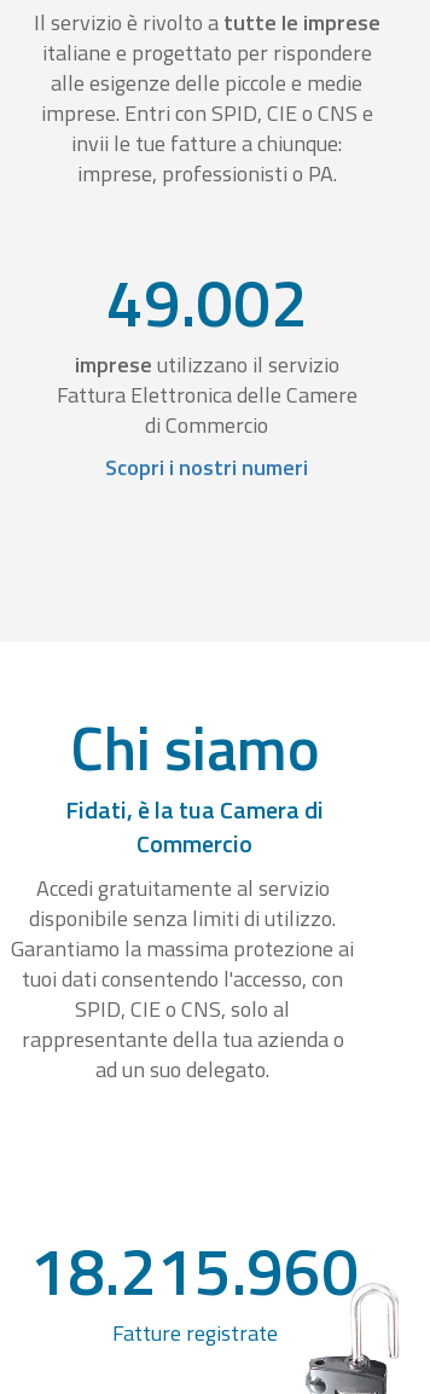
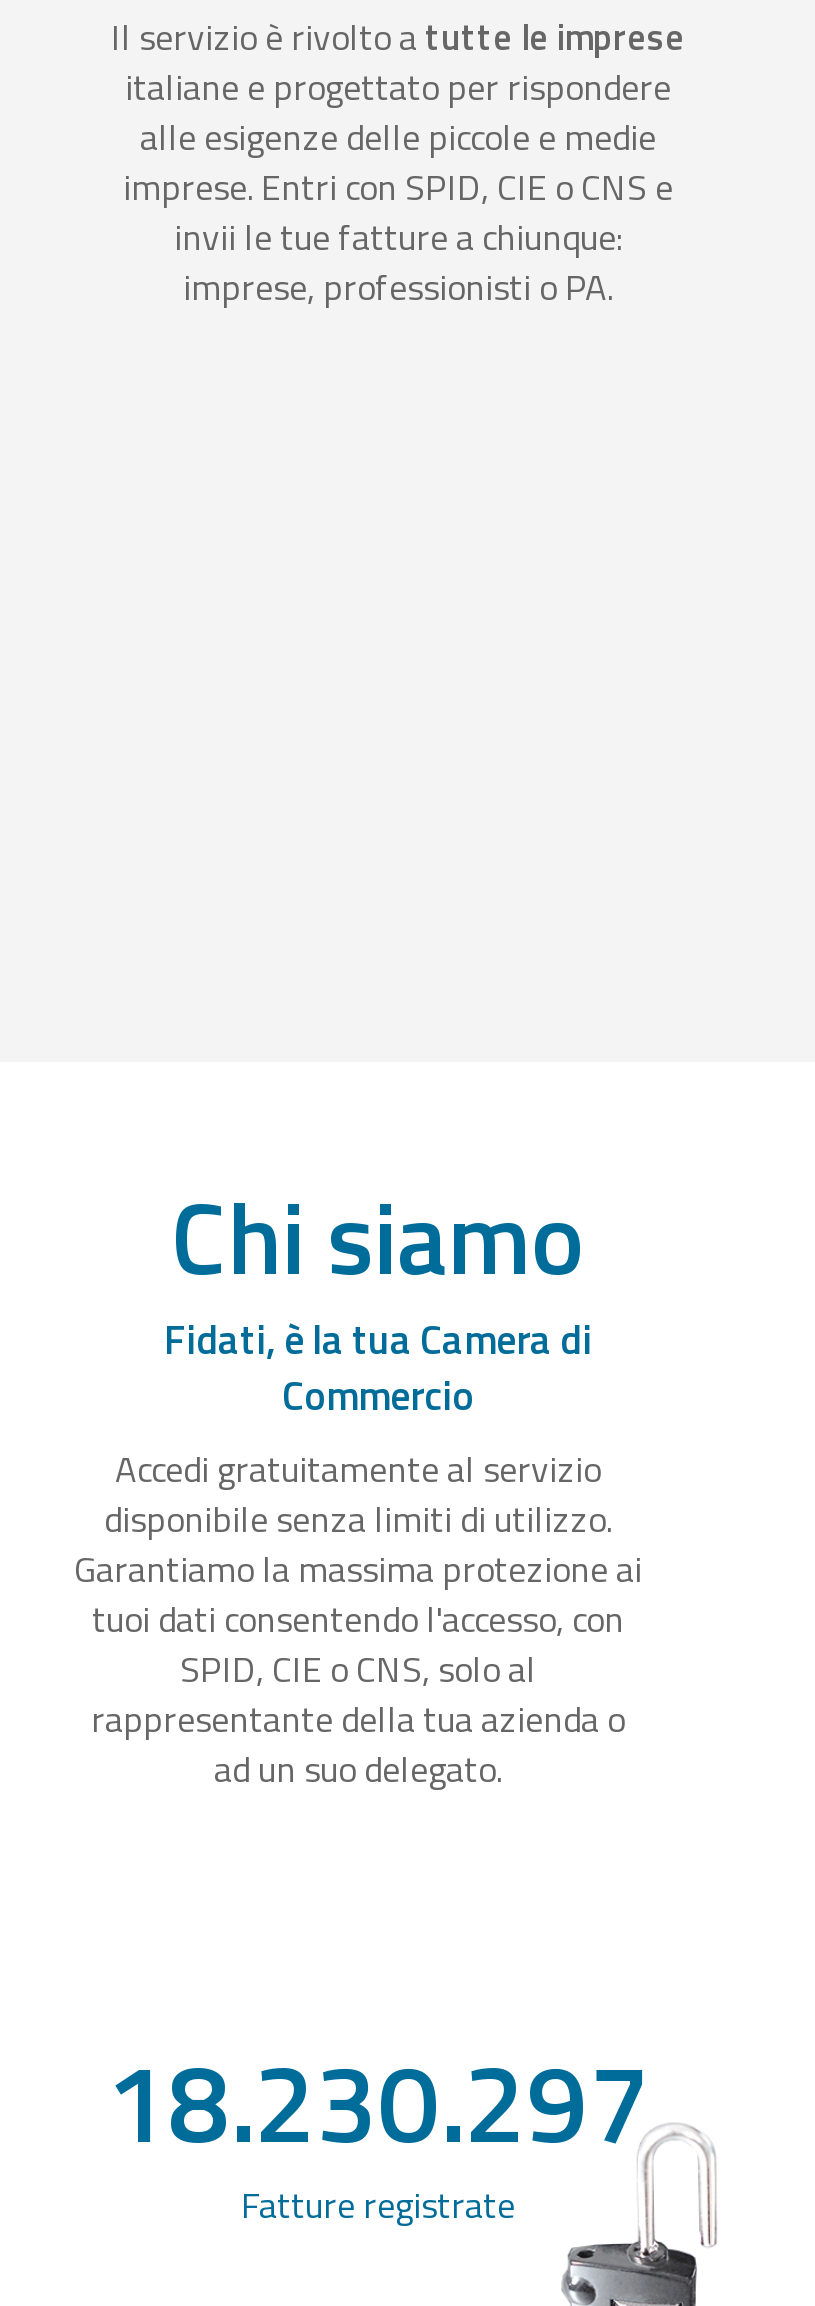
- 49.002
- imprese utilizzano il servizio
- Fattura Elettronica delle Camere
- di Commercio
- Scopri i nostri numeri

- 18.215.960
+ 18.230.297
